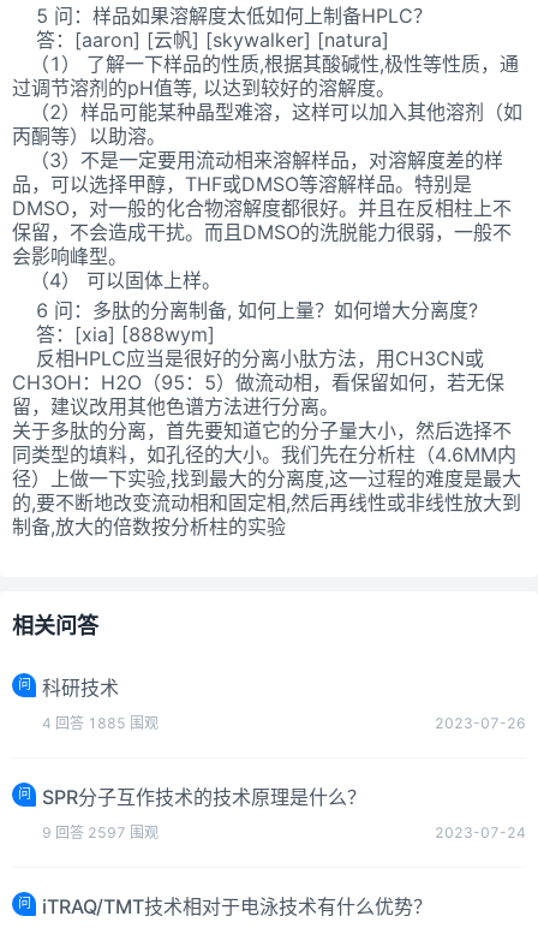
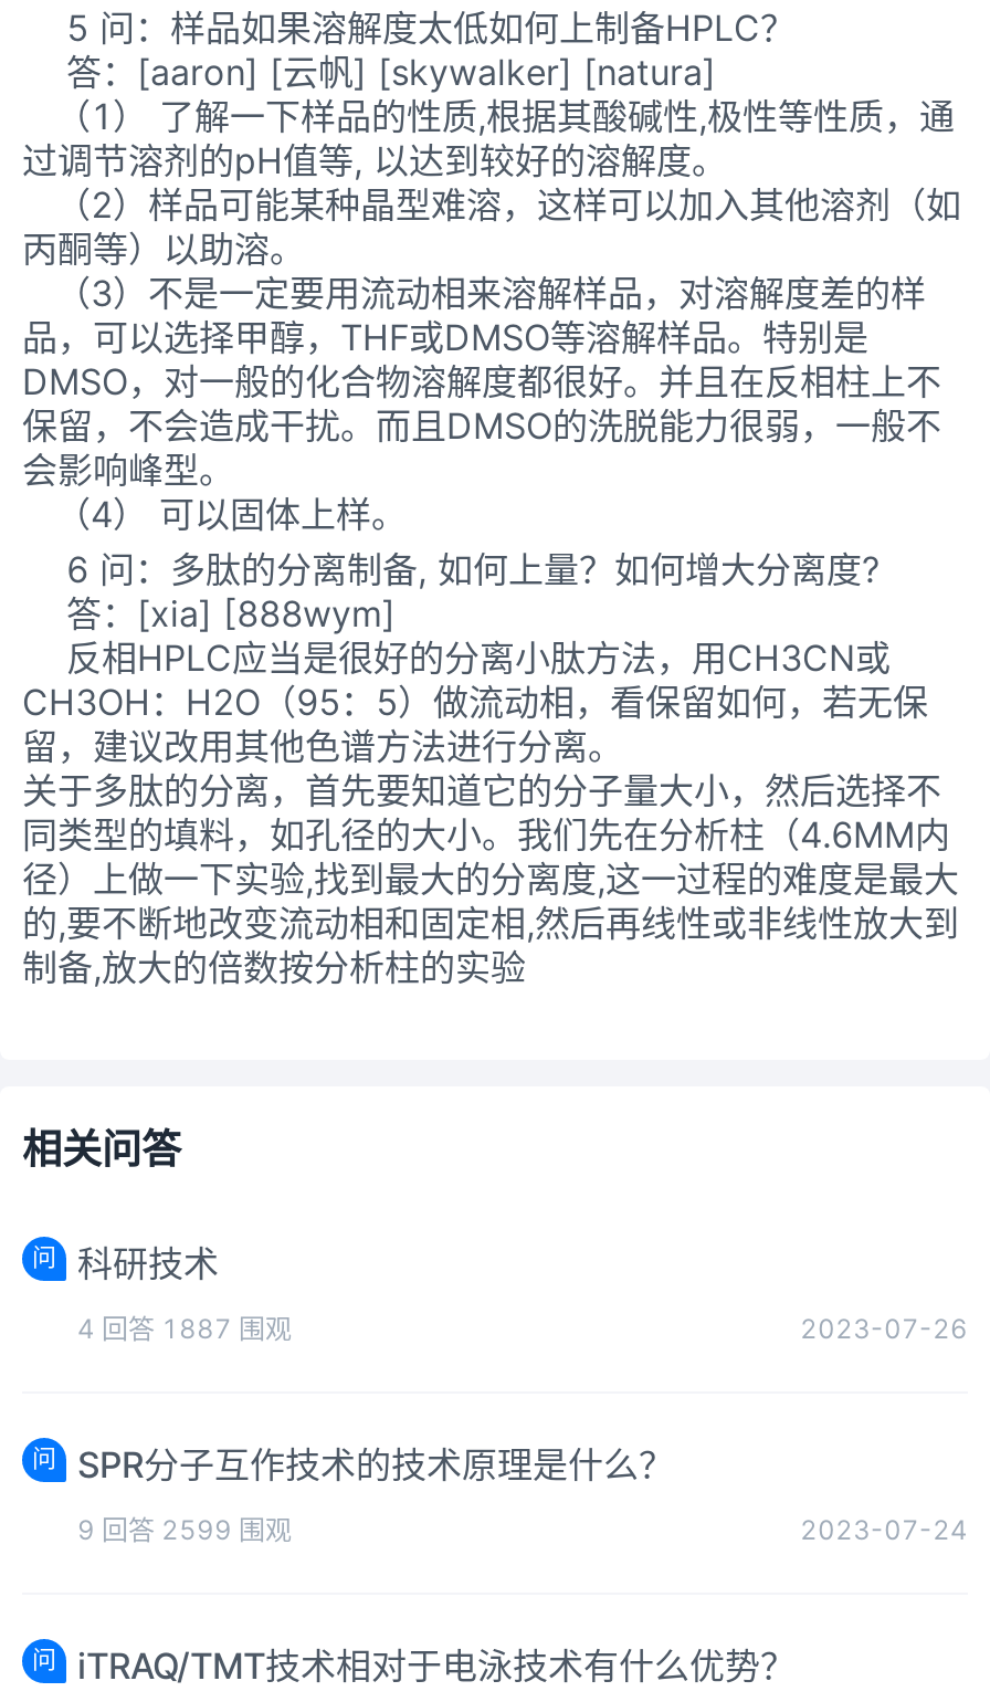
- 4回答 1885围观
+ 4回答 1887围观

- 9回答 2597围观
+ 9回答 2599围观
